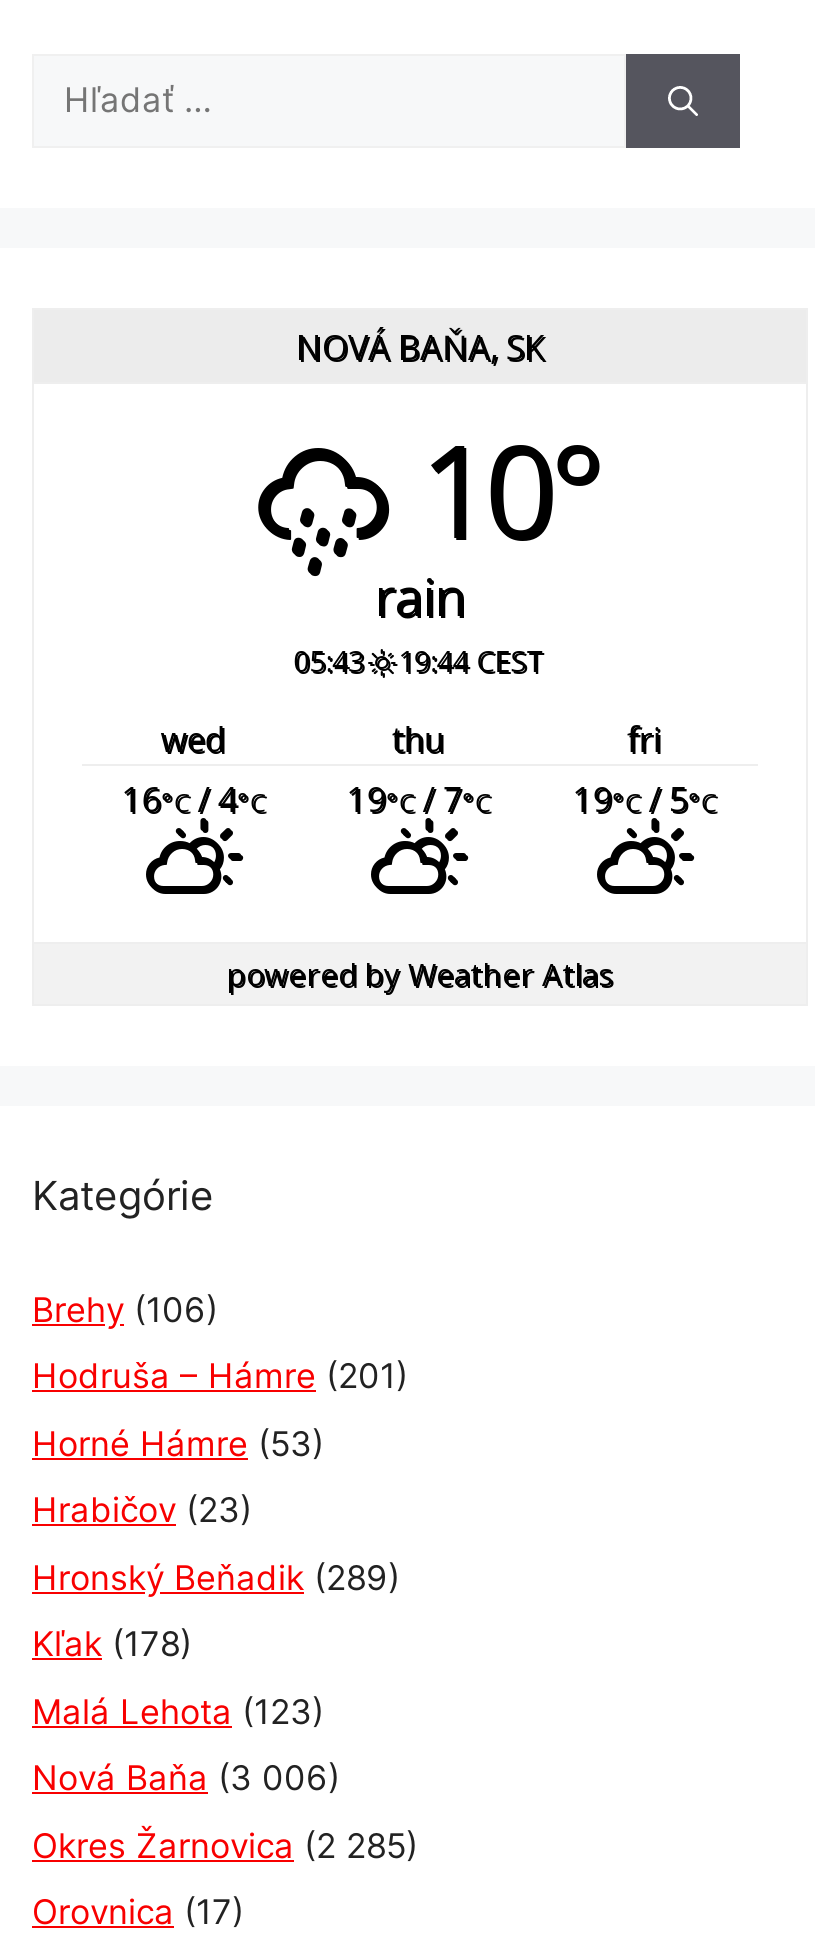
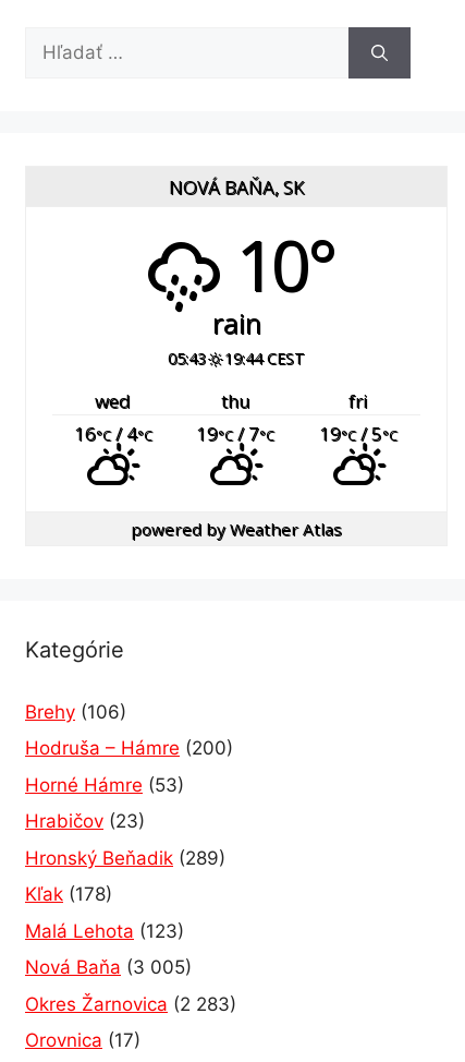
- Hodruša – Hámre (201)
+ Hodruša – Hámre (200)

- Nová Baňa (3 006)
+ Nová Baňa (3 005)

- Okres Žarnovica (2 285)
+ Okres Žarnovica (2 283)
